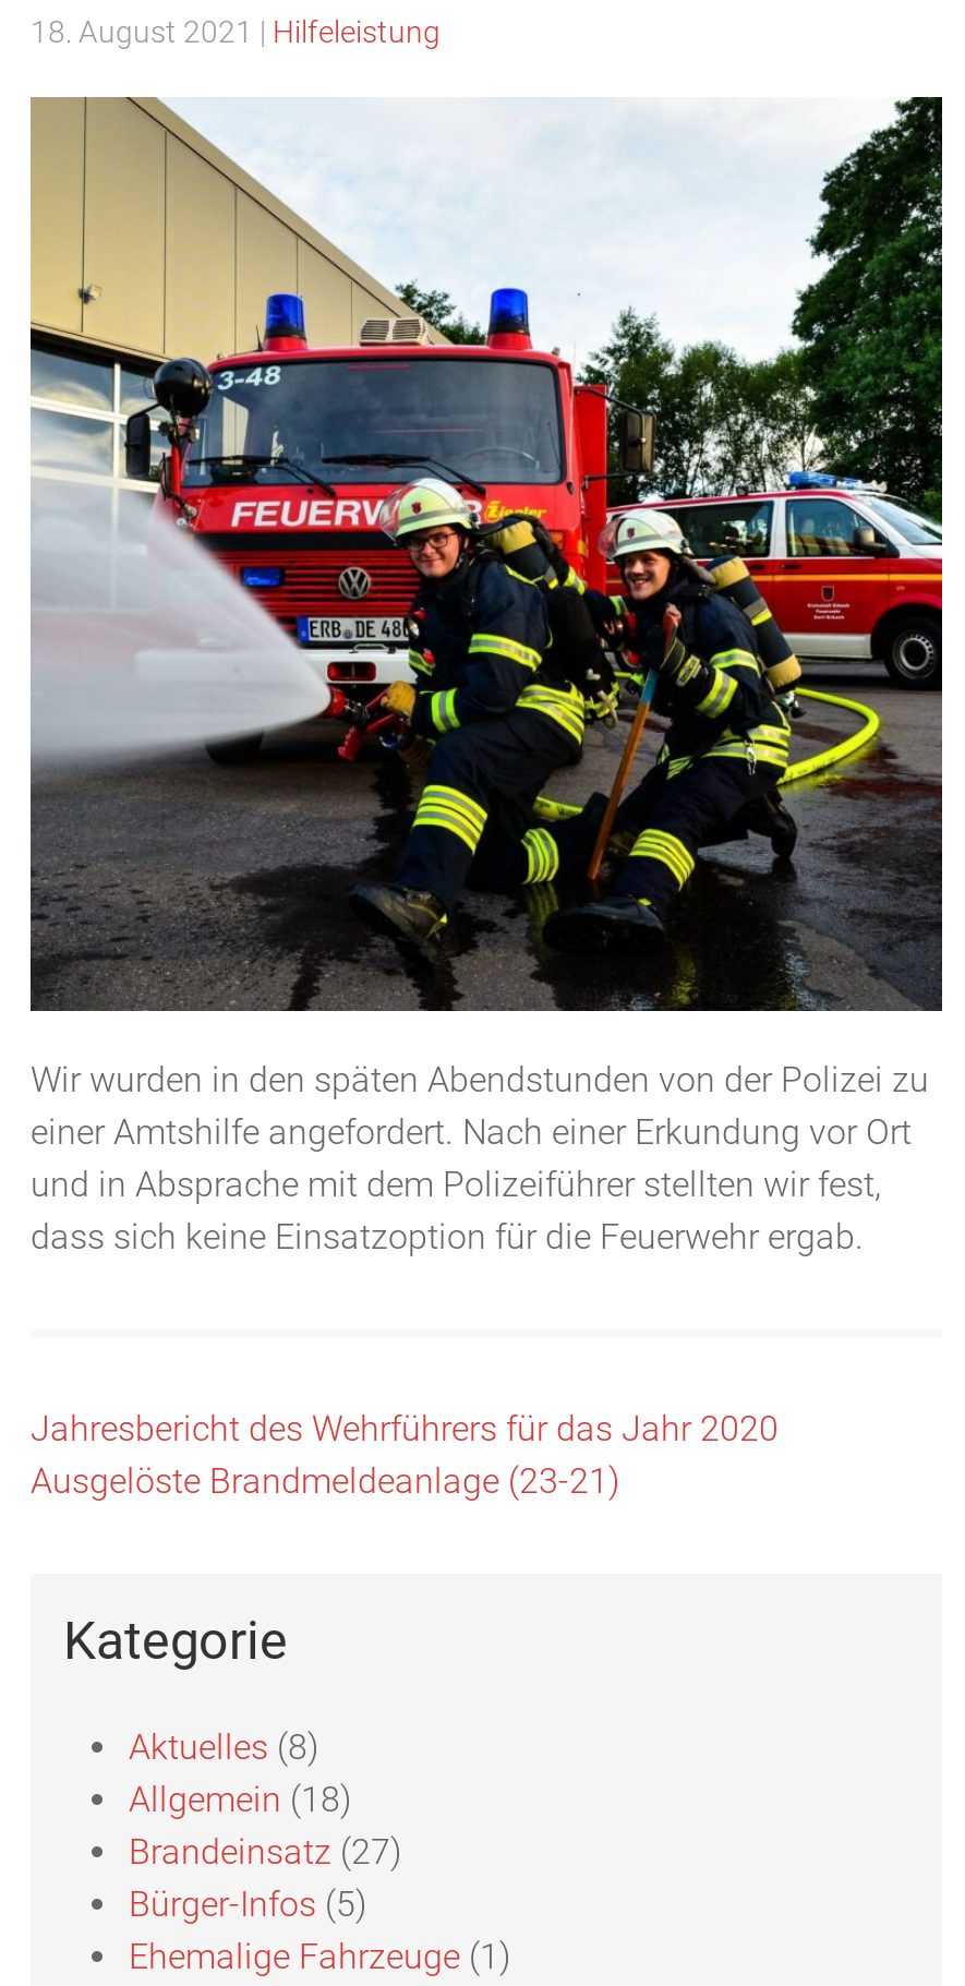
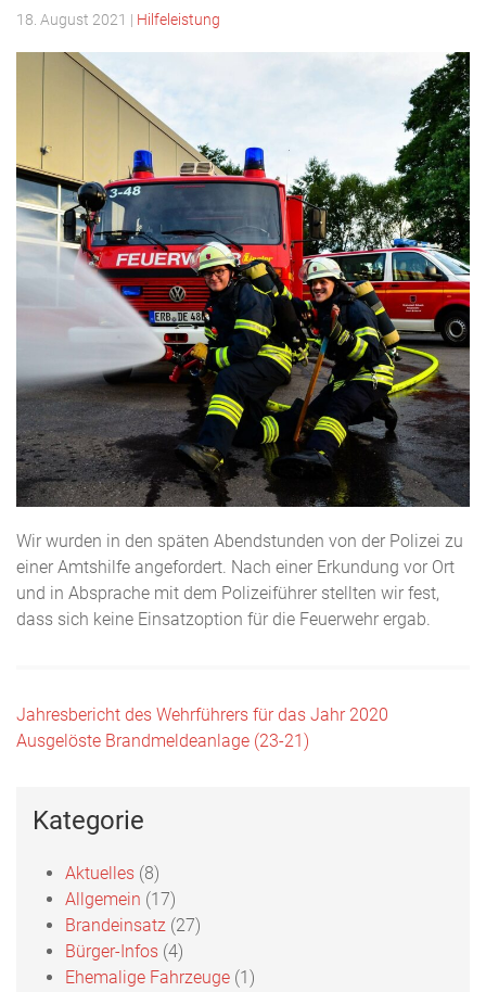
- Allgemein (18)
+ Allgemein (17)

- Bürger-Infos (5)
+ Bürger-Infos (4)
